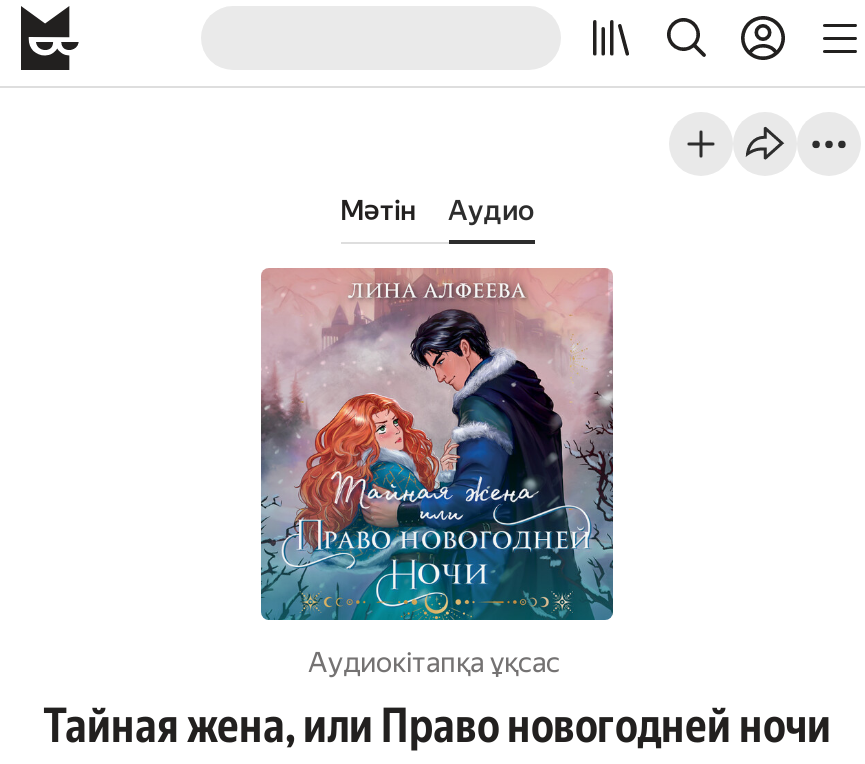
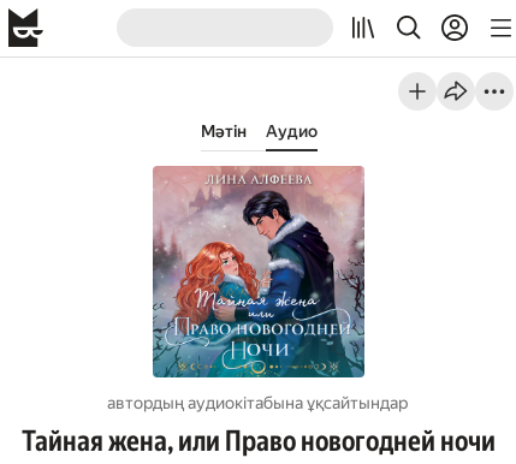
- Аудиокітапқа ұқсас
+ автордың аудиокітабына ұқсайтындар
